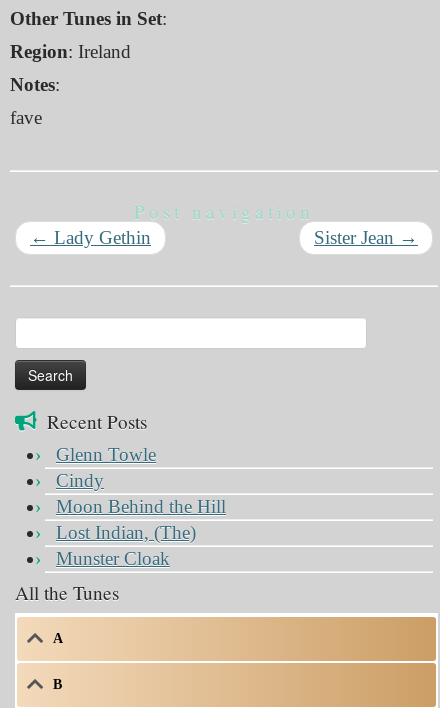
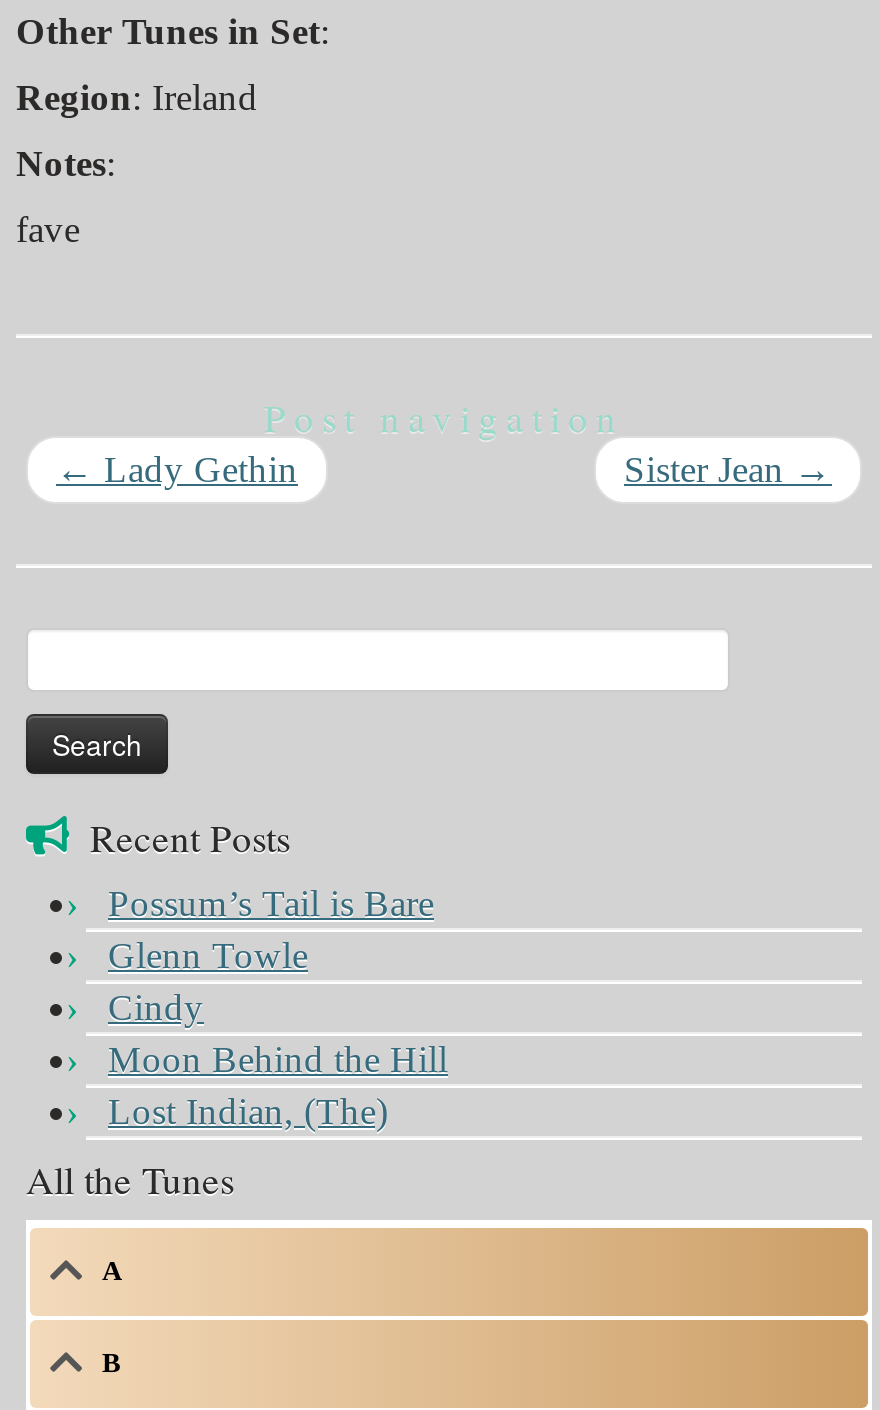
+ Possum’s Tail is Bare

moved down: Glenn Towle | Cindy | Moon Behind the Hill | Lost Indian, (The)

- Munster Cloak
